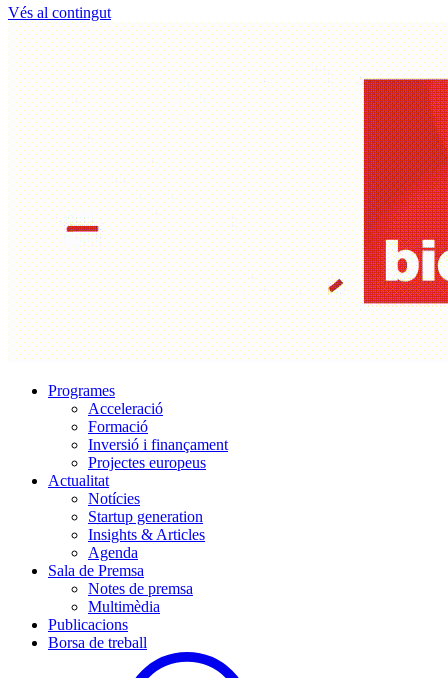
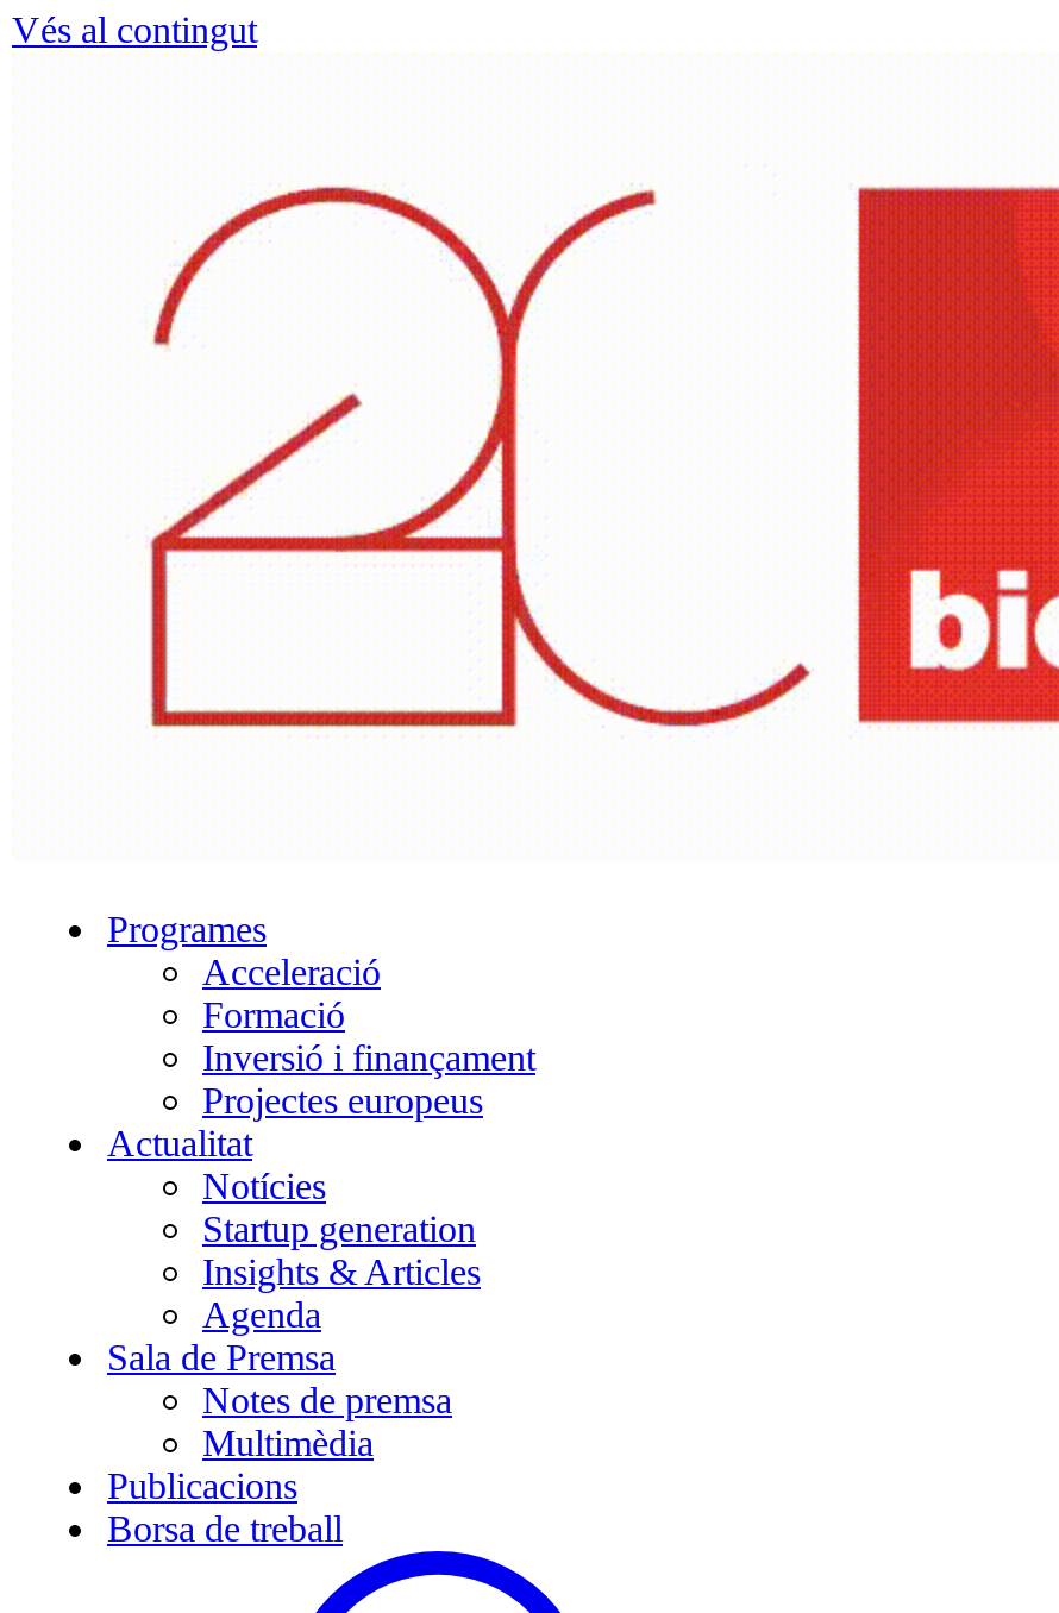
+ [image]
